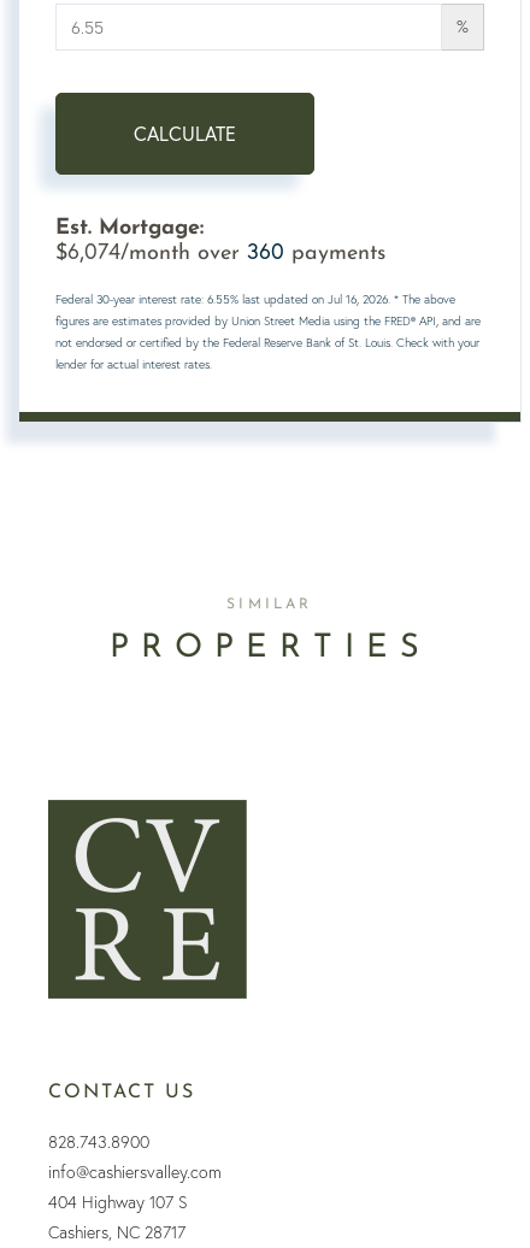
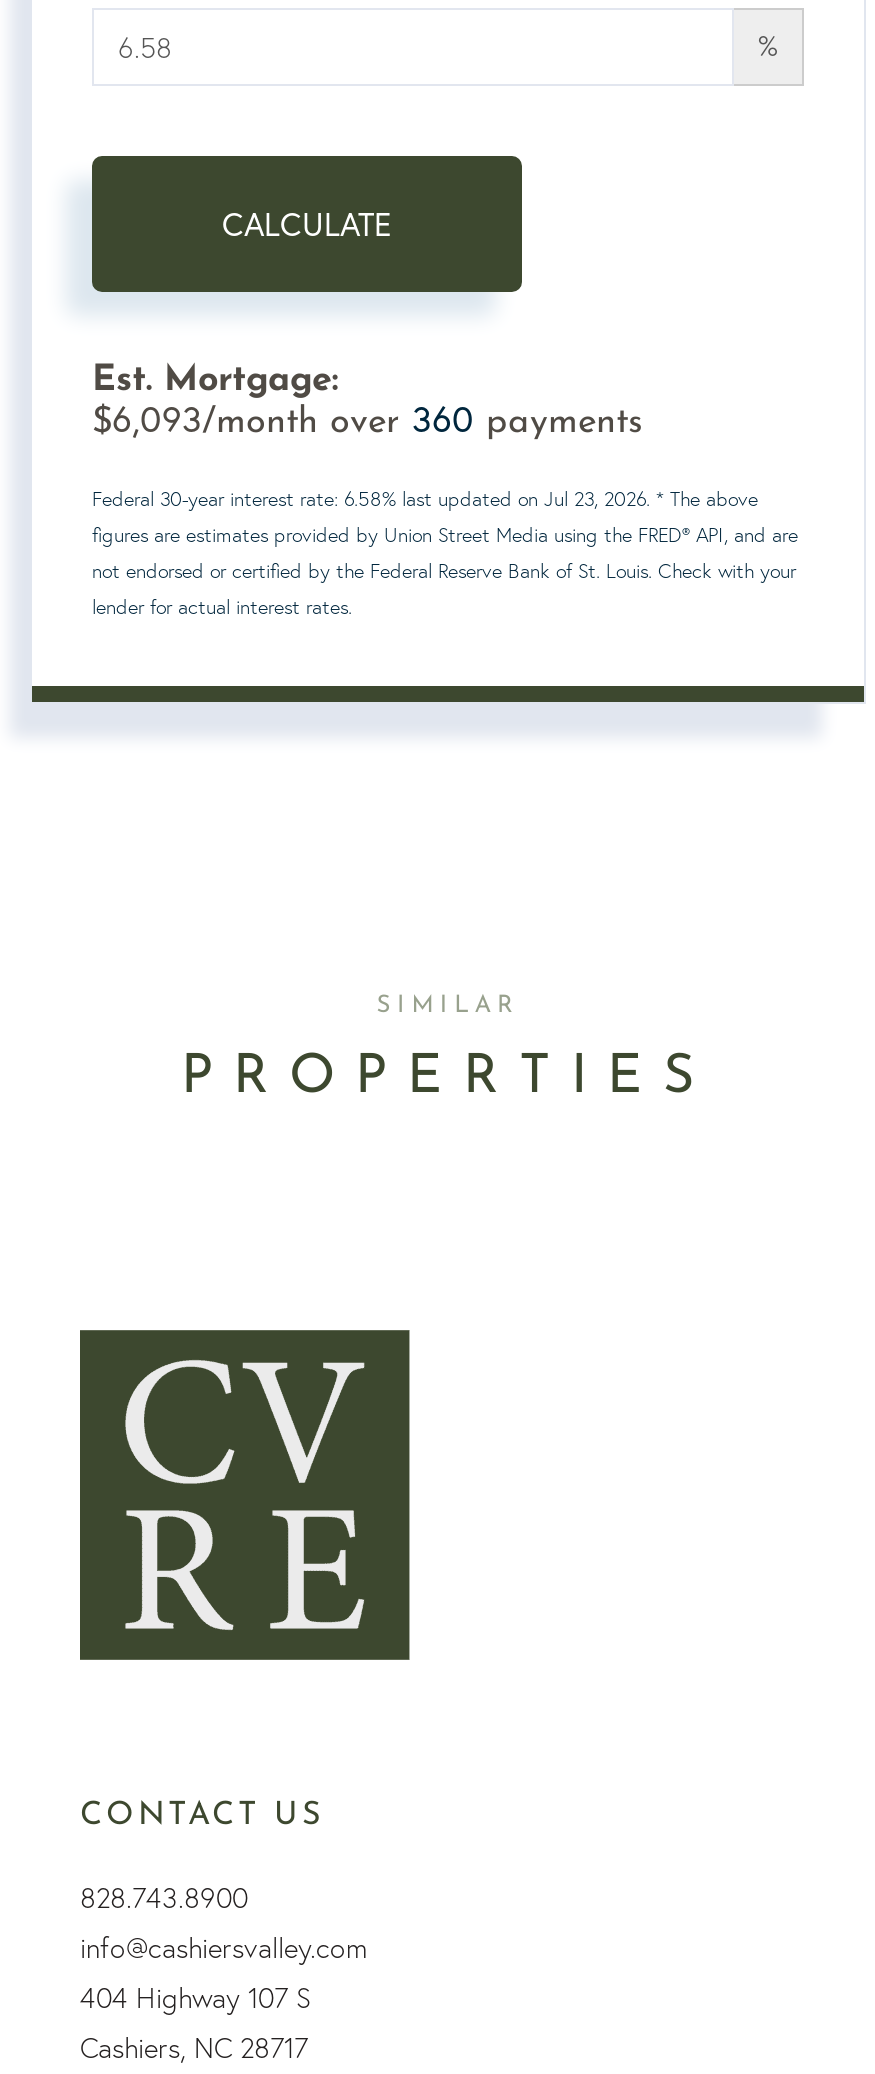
- $6,074/month over 360 payments
+ $6,093/month over 360 payments

- Federal 30-year interest rate: 6.55% last updated on Jul 16, 2026. * The above
+ Federal 30-year interest rate: 6.58% last updated on Jul 23, 2026. * The above
